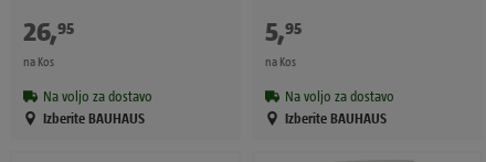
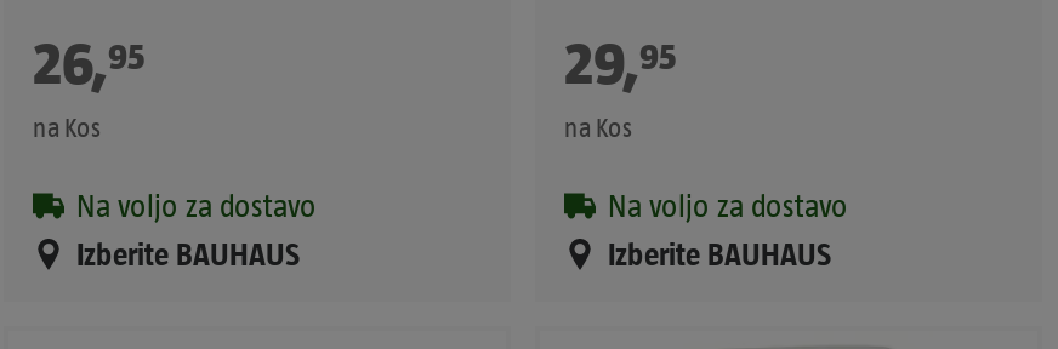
- 5,95 €
+ 29,95 €
